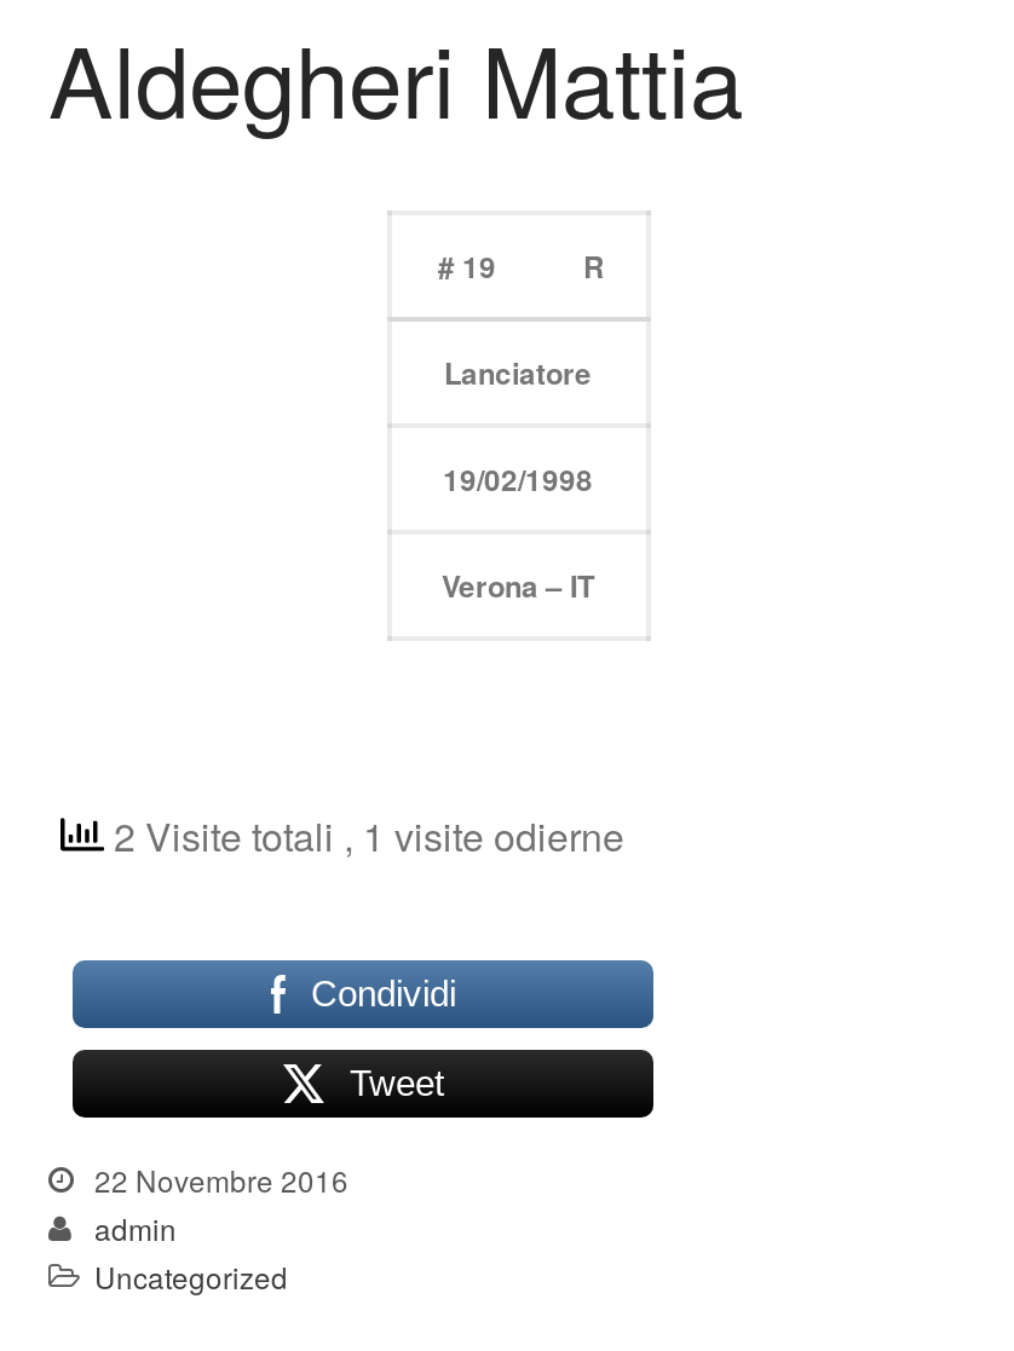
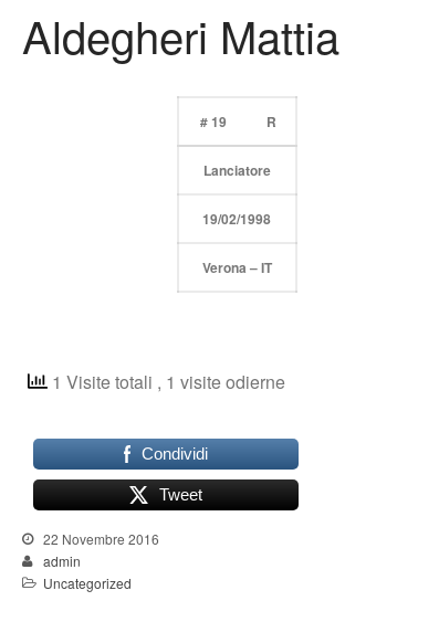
- 2 Visite totali, 1 visite odierne
+ 1 Visite totali, 1 visite odierne
